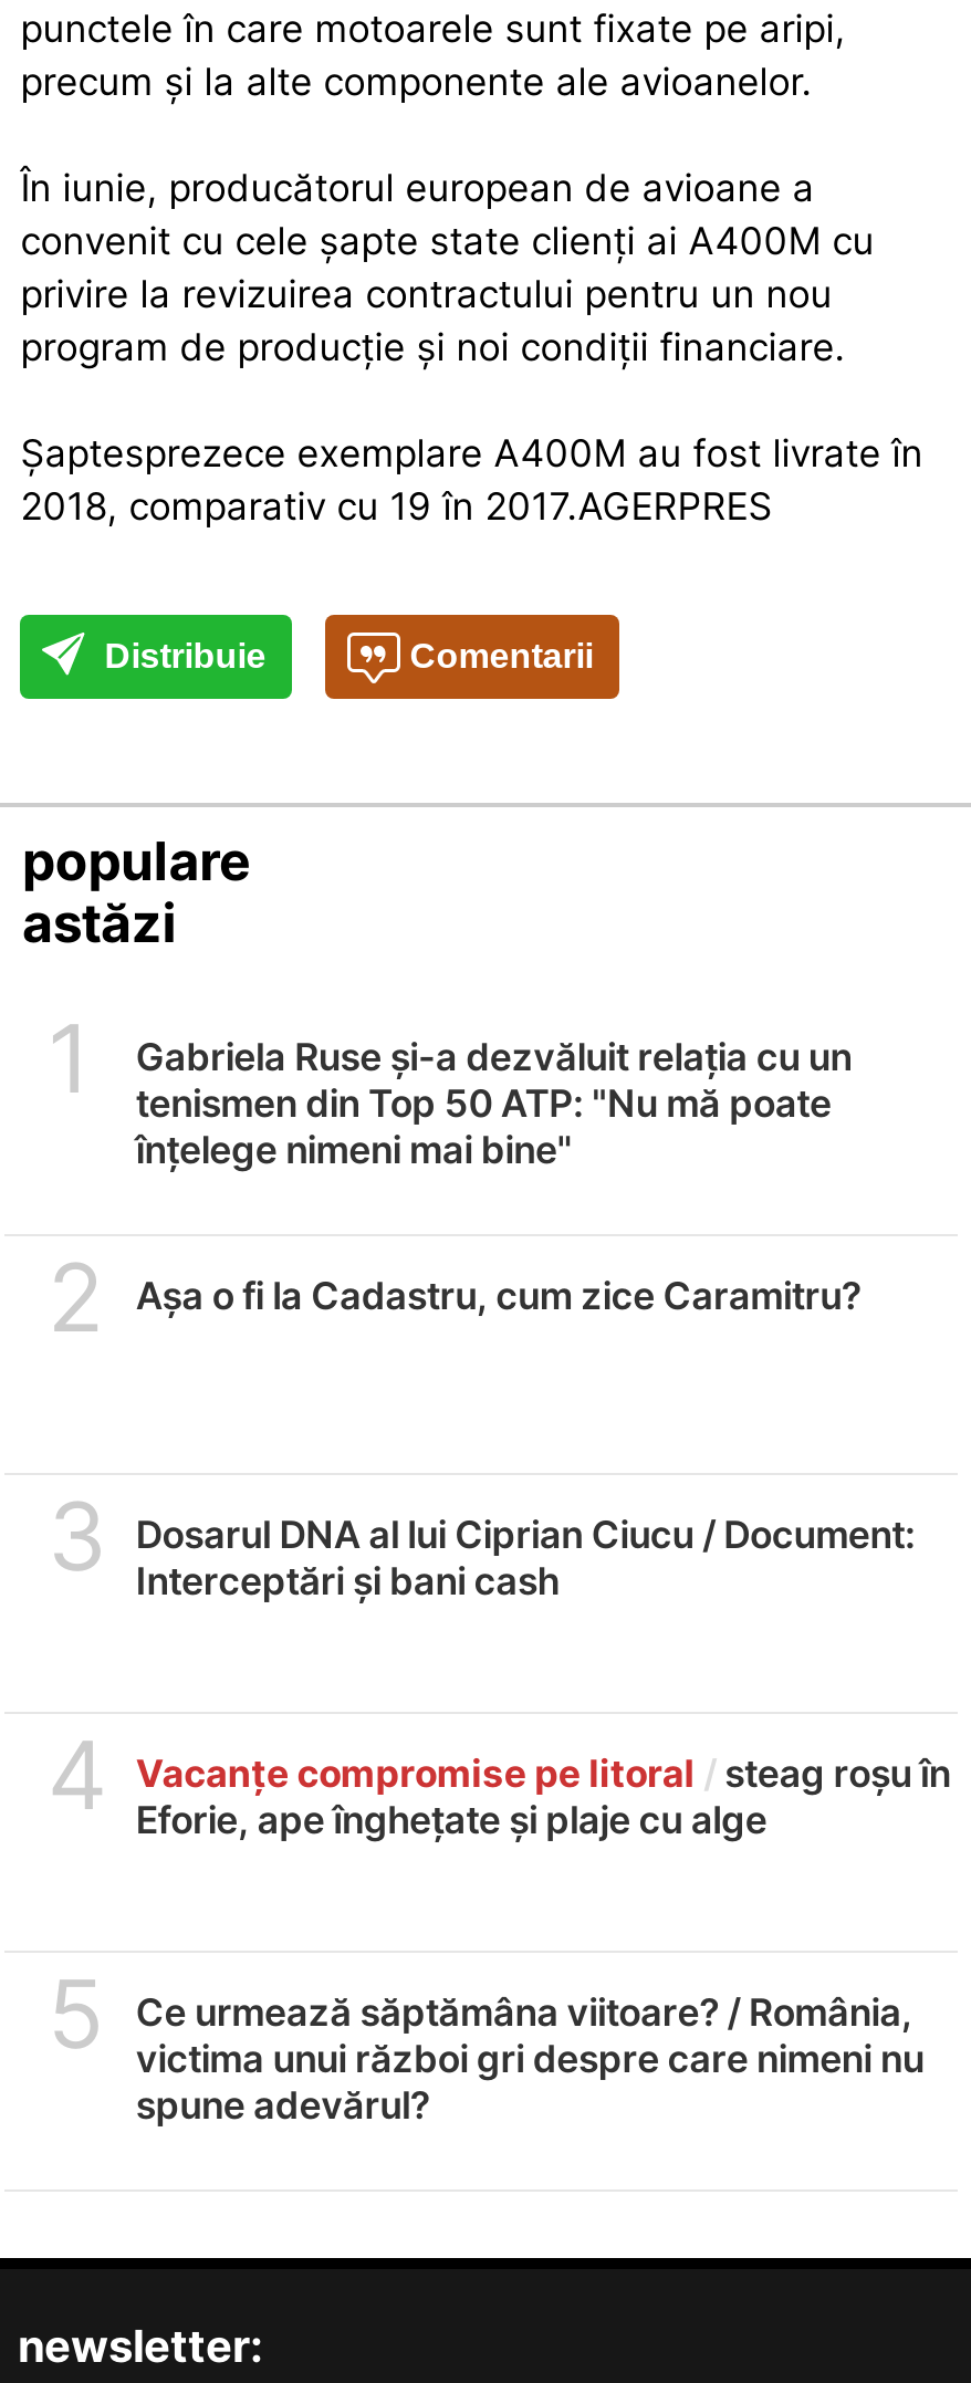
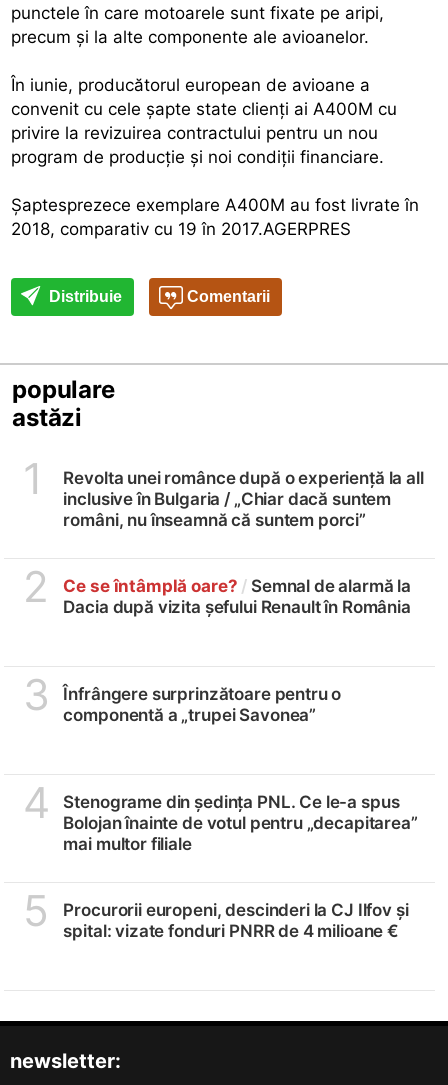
- Gabriela Ruse și-a dezvăluit relația cu un
- tenismen din Top 50 ATP: "Nu mă poate
- înțelege nimeni mai bine"
+ Revolta unei românce după o experiență la all
+ inclusive în Bulgaria / „Chiar dacă suntem
+ români, nu înseamnă că suntem porci”

- Așa o fi la Cadastru, cum zice Caramitru?
+ Ce se întâmplă oare? / Semnal de alarmă la
+ Dacia după vizita șefului Renault în România

- Dosarul DNA al lui Ciprian Ciucu / Document:
- Interceptări și bani cash
+ Înfrângere surprinzătoare pentru o
+ componentă a „trupei Savonea”

- Vacanțe compromise pe litoral / steag roșu în
- Eforie, ape înghețate și plaje cu alge
+ Stenograme din ședința PNL. Ce le-a spus
+ Bolojan înainte de votul pentru „decapitarea”
+ mai multor filiale

- Ce urmează săptămâna viitoare? / România,
- victima unui război gri despre care nimeni nu
- spune adevărul?
+ Procurorii europeni, descinderi la CJ Ilfov și
+ spital: vizate fonduri PNRR de 4 milioane €
